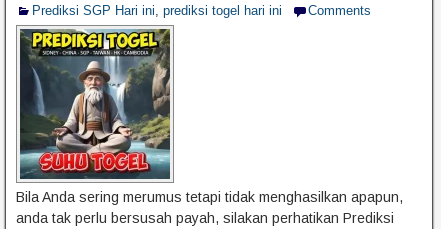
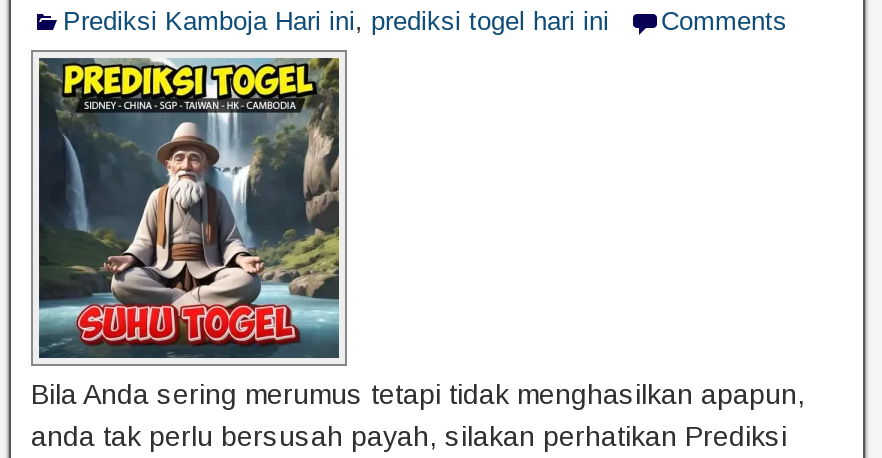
- Prediksi SGP Hari ini, prediksi togel hari ini
+ Prediksi Kamboja Hari ini, prediksi togel hari ini
